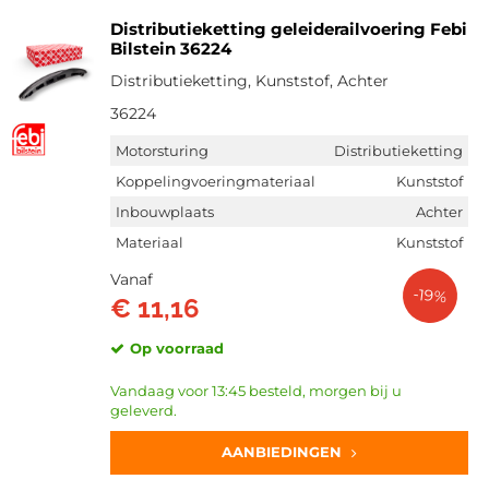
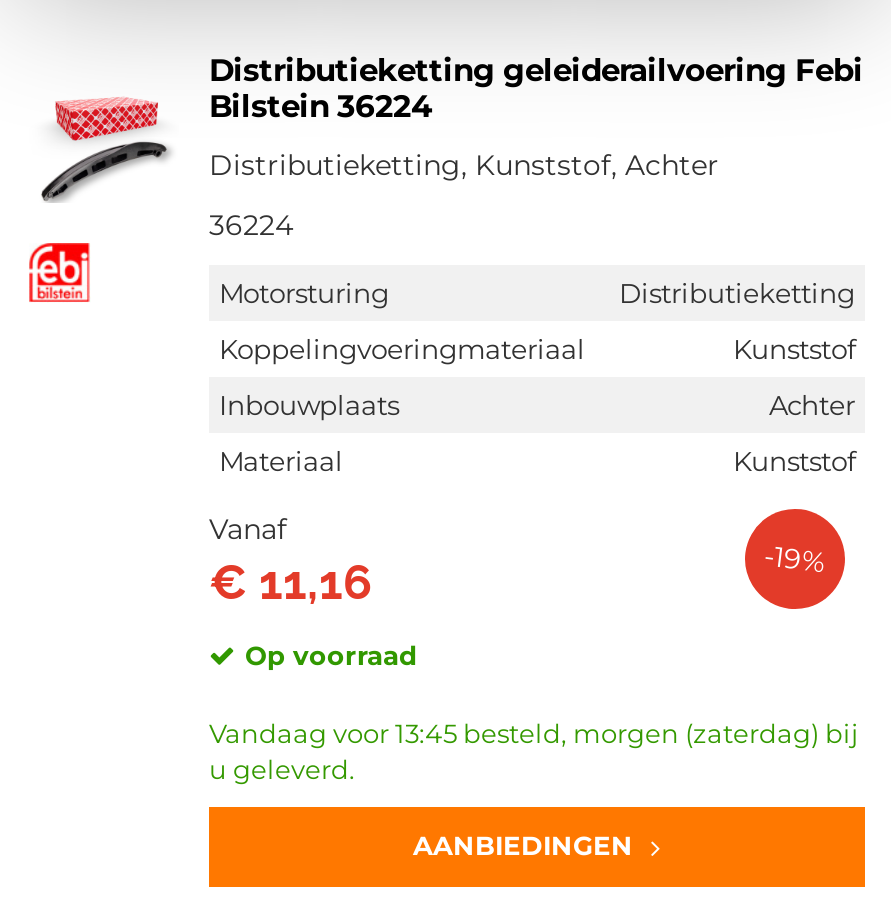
- Vandaag voor 13:45 besteld, morgen bij u
- geleverd.
+ Vandaag voor 13:45 besteld, morgen (zaterdag) bij
+ u geleverd.
